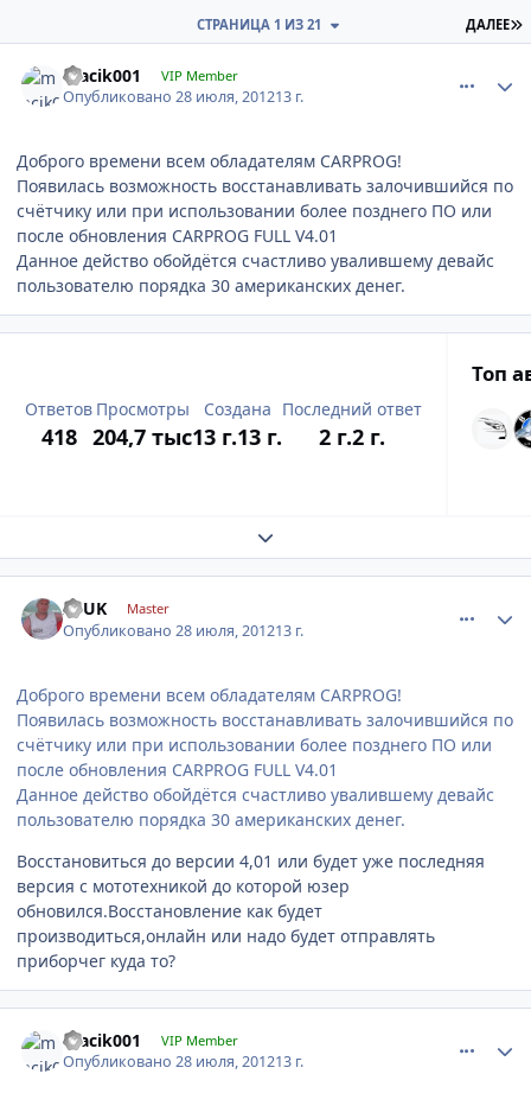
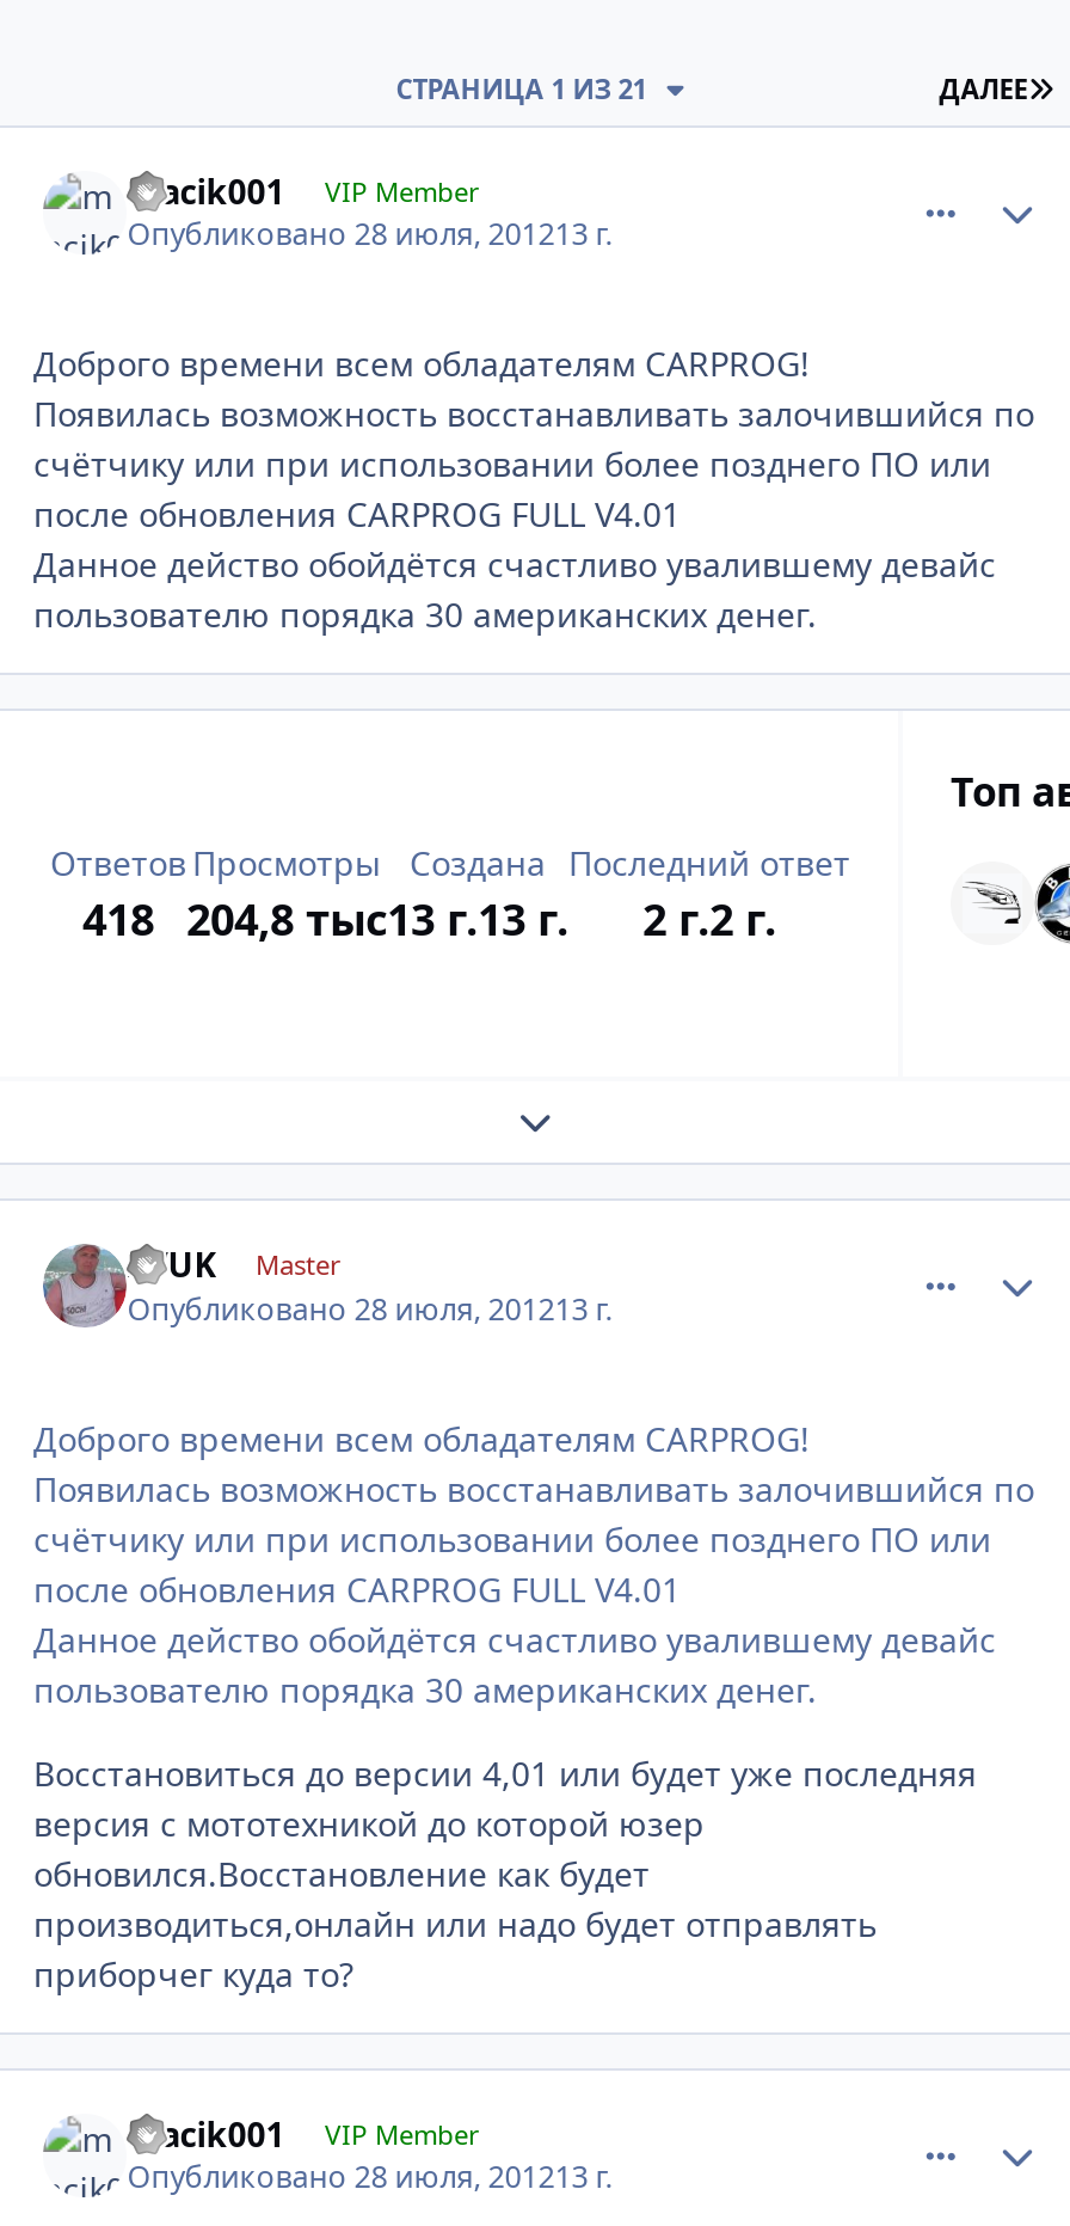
- 204,7 тыс
+ 204,8 тыс
